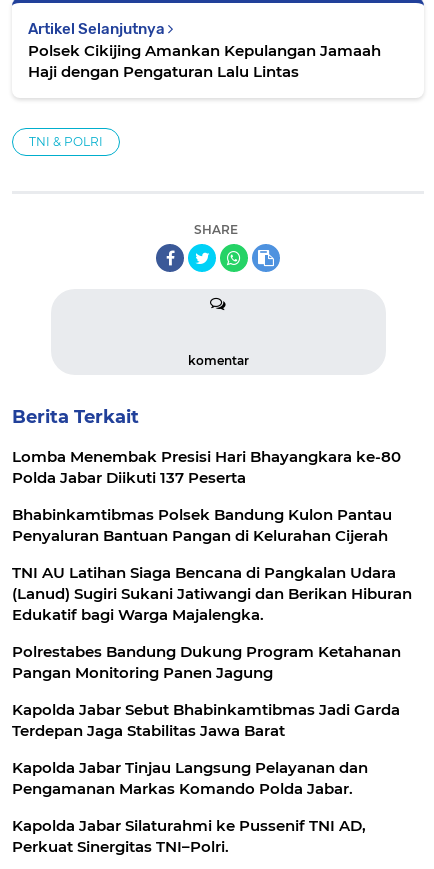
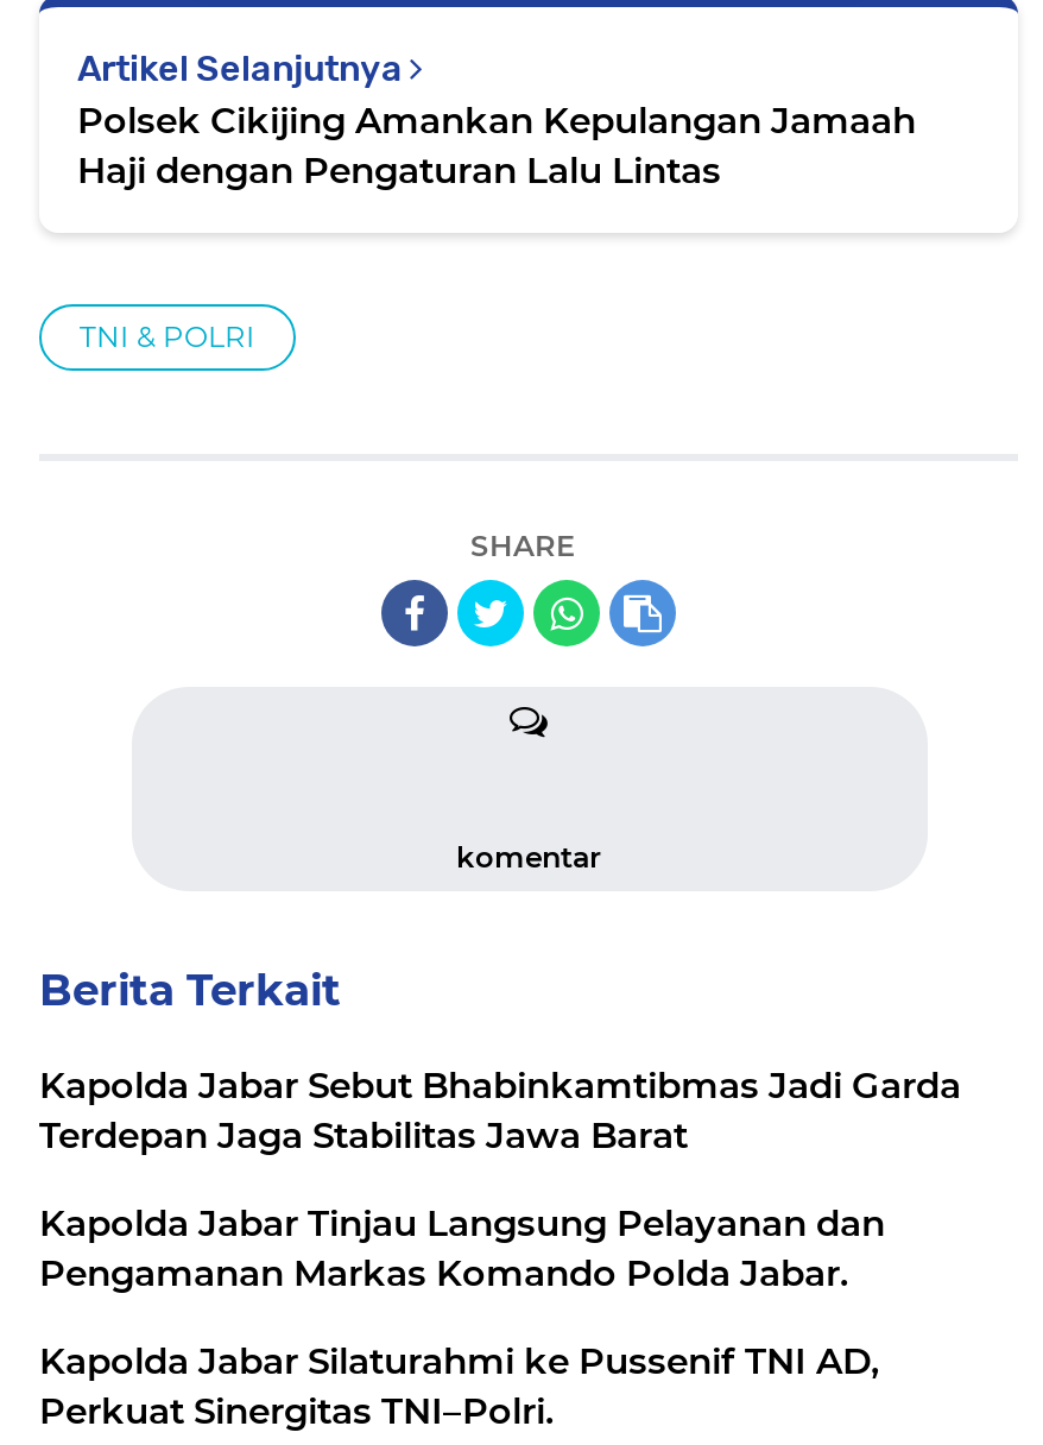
- Lomba Menembak Presisi Hari Bhayangkara ke-80
- Polda Jabar Diikuti 137 Peserta
- Bhabinkamtibmas Polsek Bandung Kulon Pantau
- Penyaluran Bantuan Pangan di Kelurahan Cijerah
- TNI AU Latihan Siaga Bencana di Pangkalan Udara
- (Lanud) Sugiri Sukani Jatiwangi dan Berikan Hiburan
- Edukatif bagi Warga Majalengka.
- Polrestabes Bandung Dukung Program Ketahanan
- Pangan Monitoring Panen Jagung
